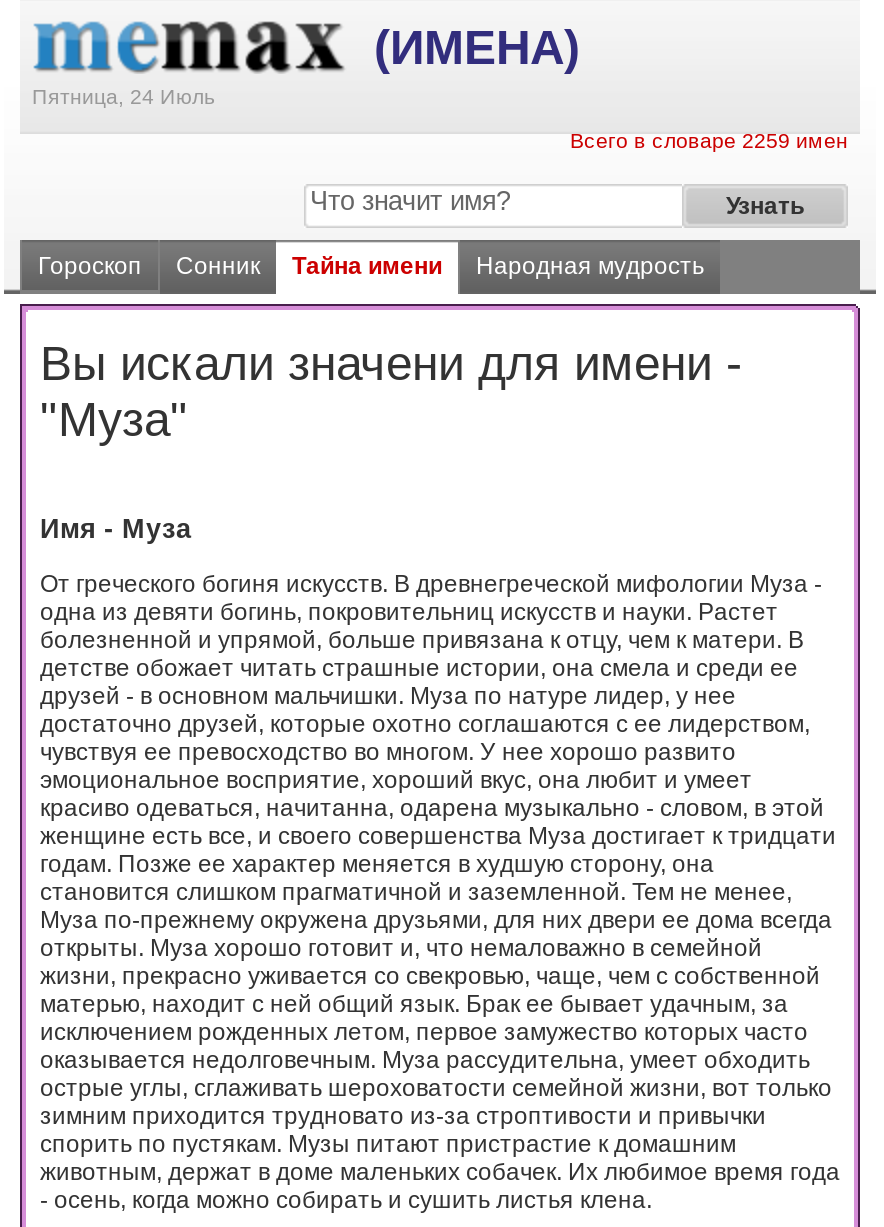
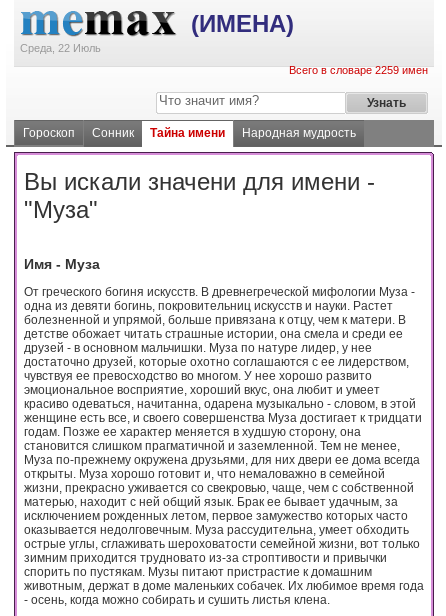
- Пятница, 24 Июль
+ Среда, 22 Июль
